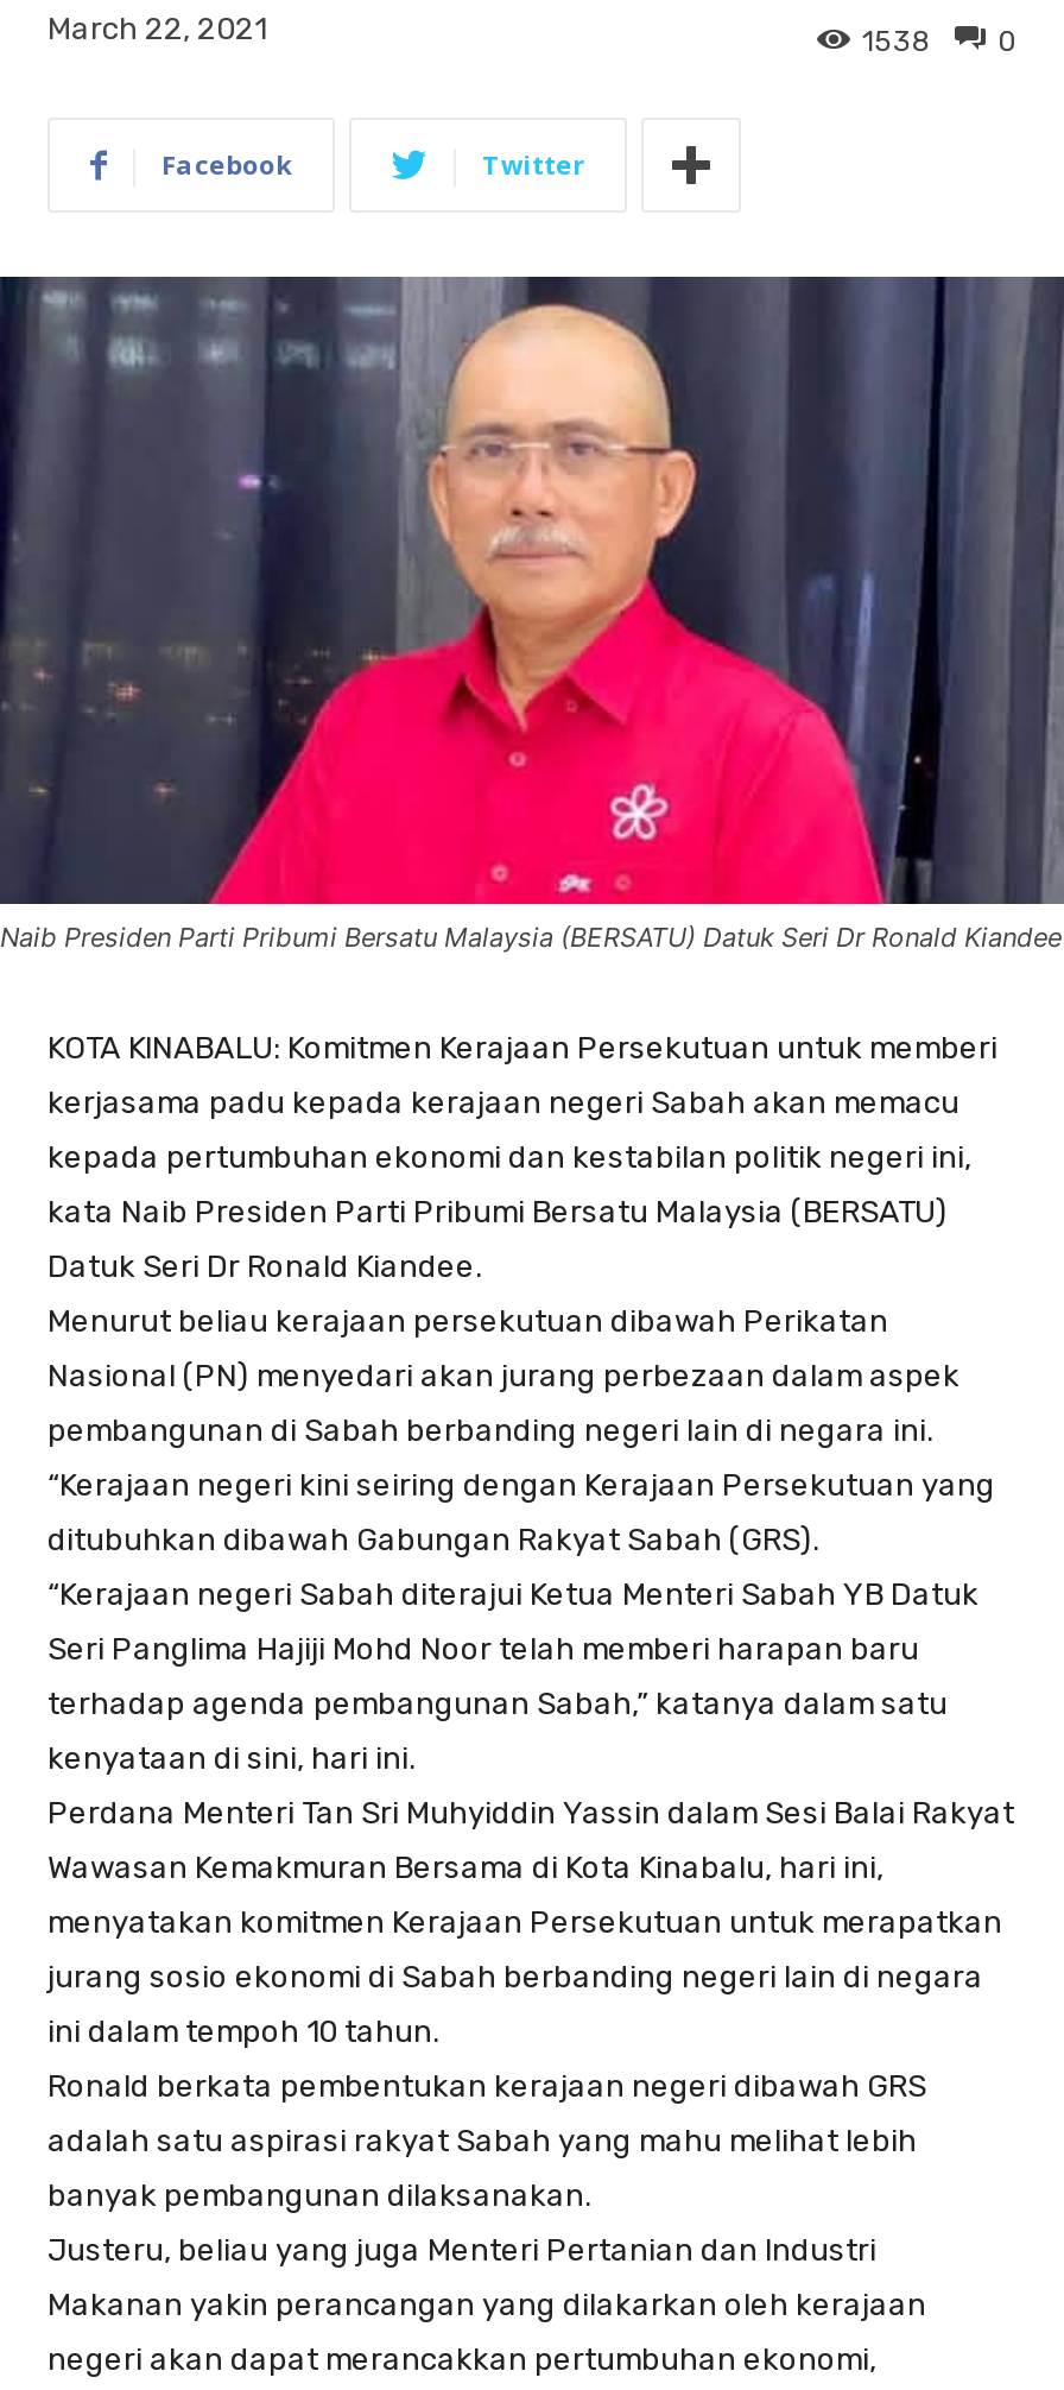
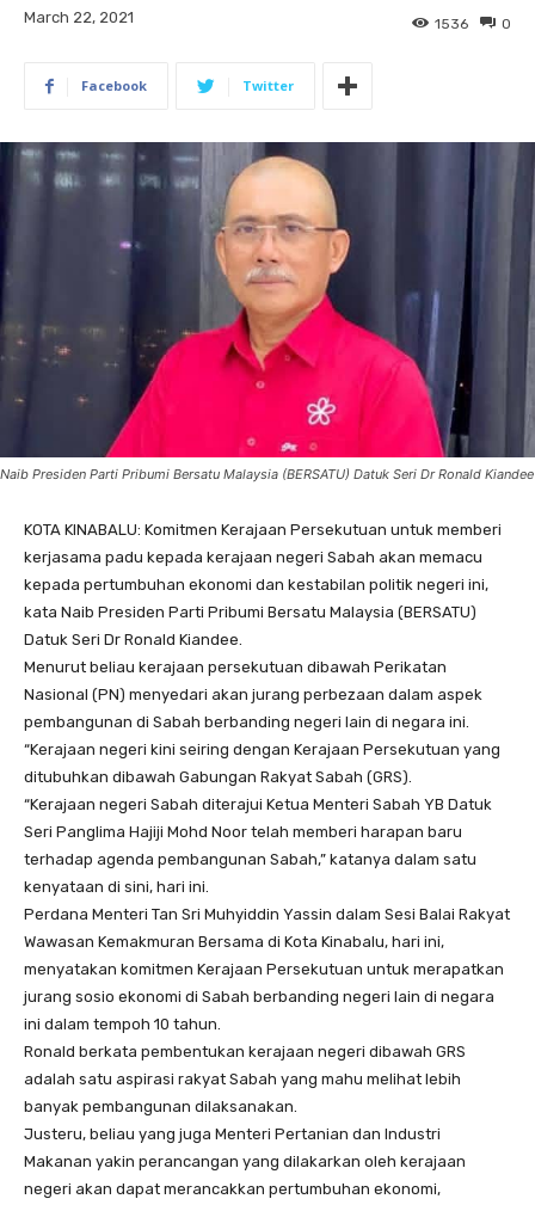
- 1538
+ 1536
